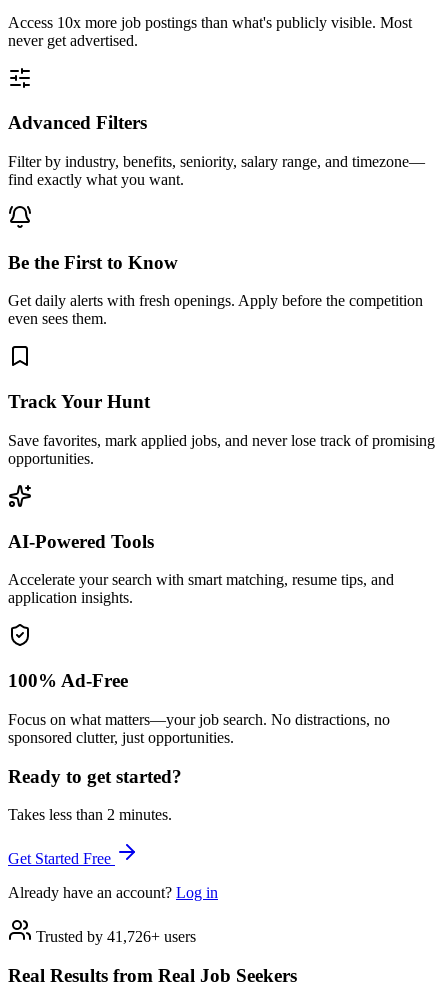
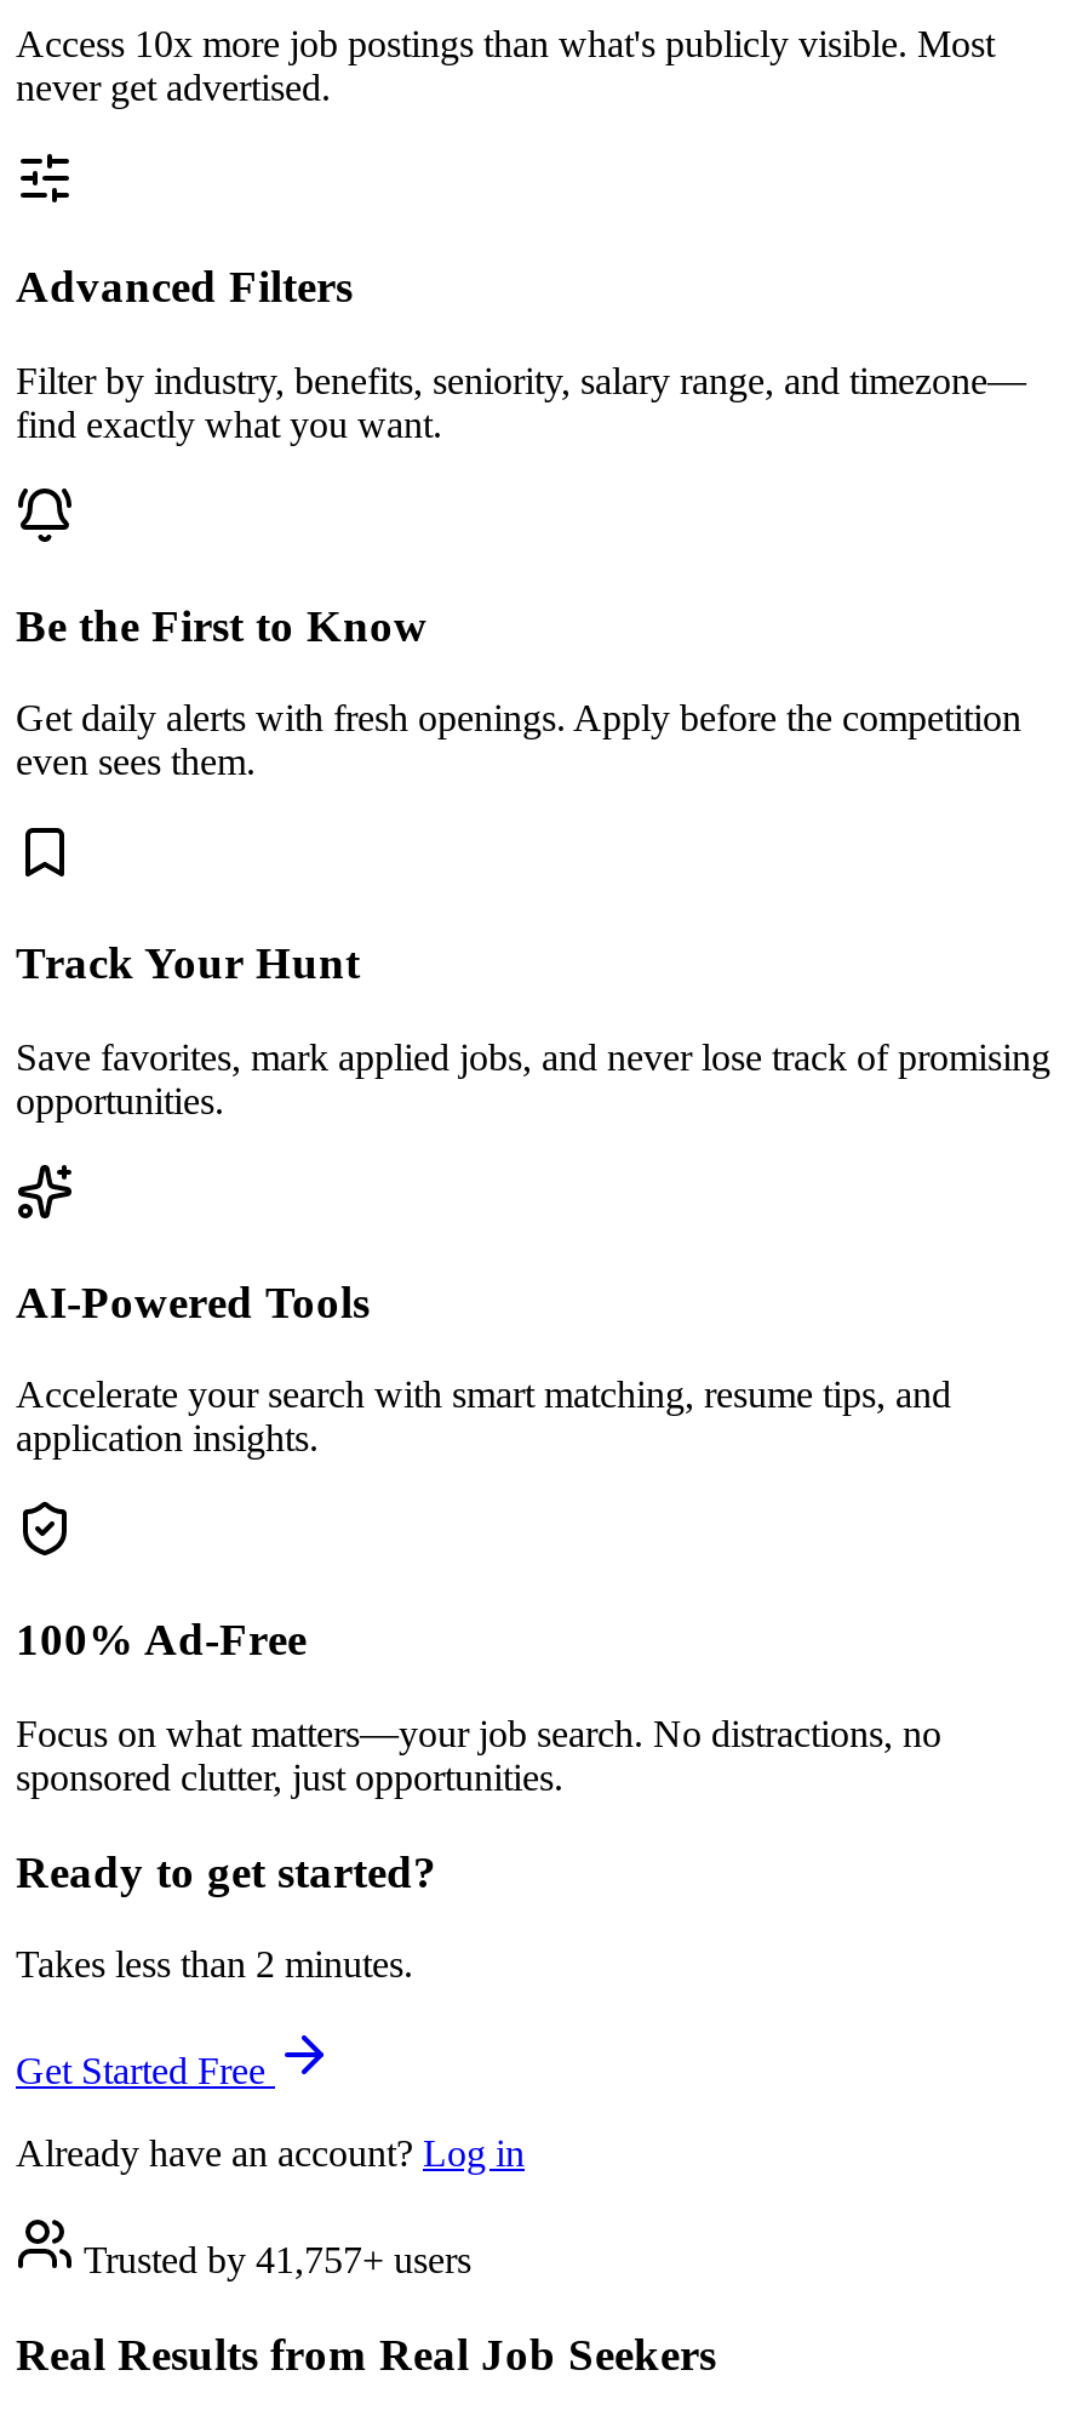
- Trusted by 41,726+ users
+ Trusted by 41,757+ users
